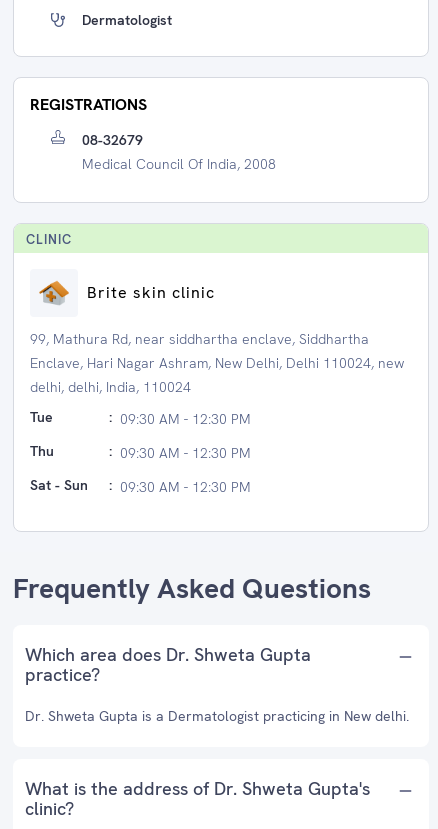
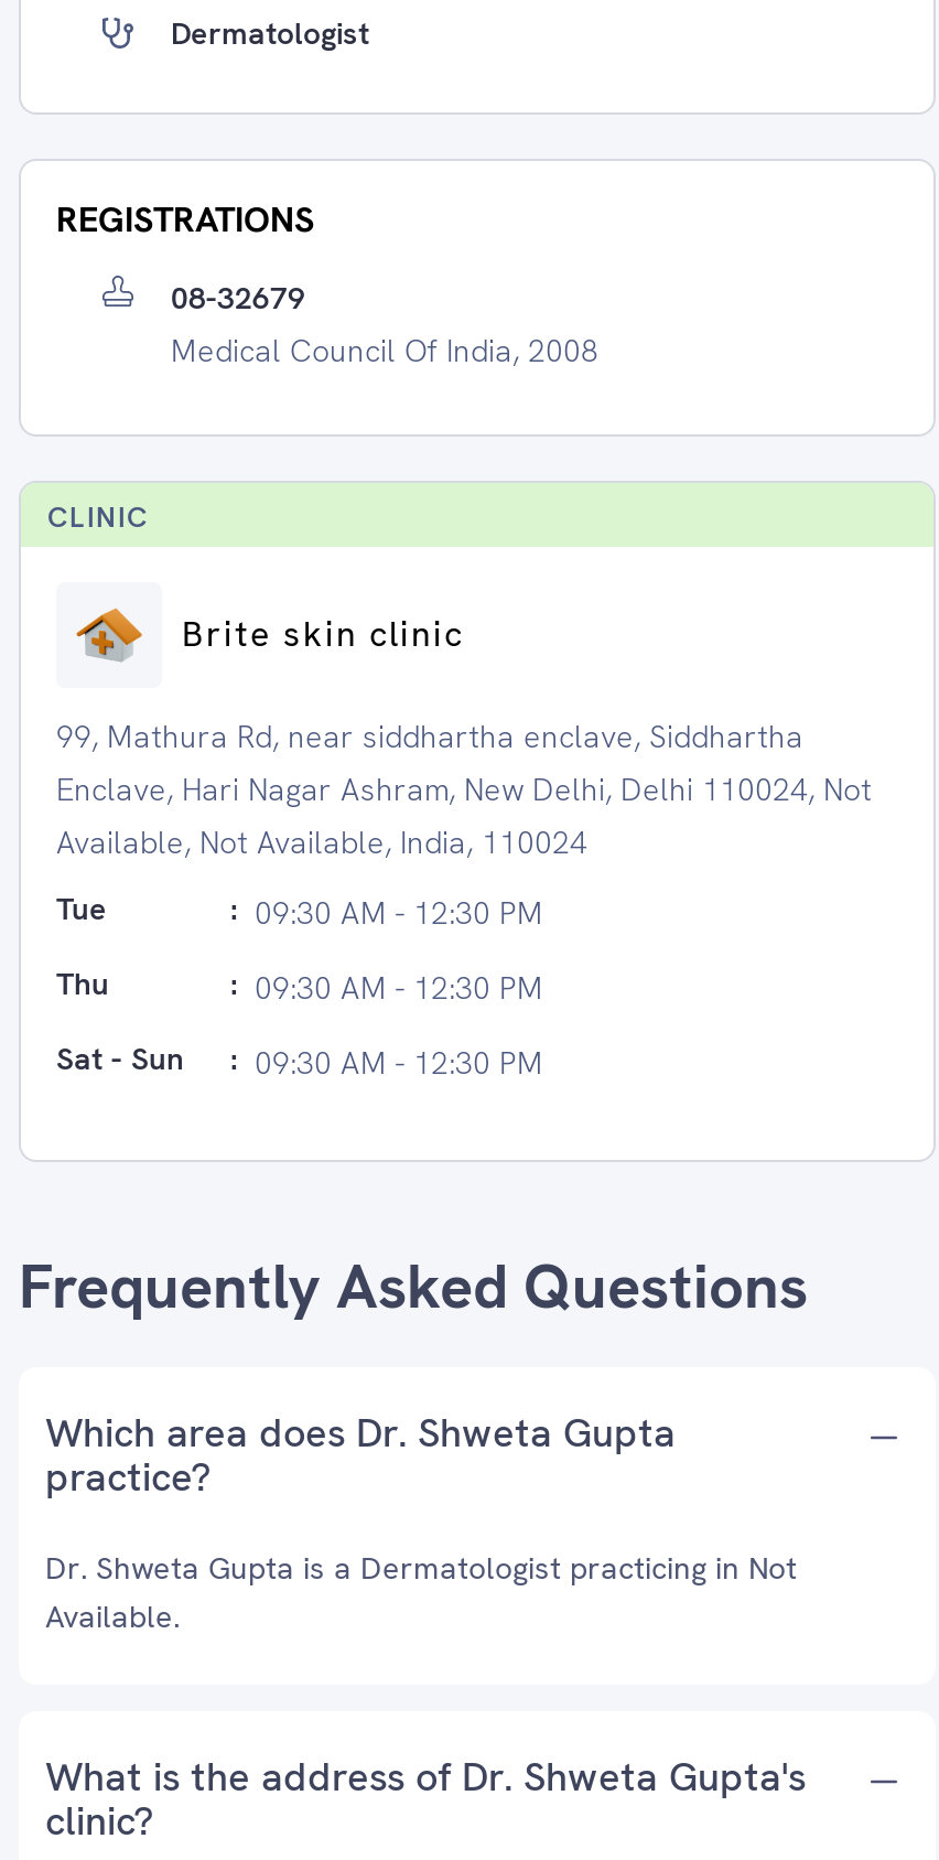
- Enclave, Hari Nagar Ashram, New Delhi, Delhi 110024, new
- delhi, delhi, India, 110024
+ Enclave, Hari Nagar Ashram, New Delhi, Delhi 110024, Not
+ Available, Not Available, India, 110024

- Dr. Shweta Gupta is a Dermatologist practicing in New delhi.
+ Dr. Shweta Gupta is a Dermatologist practicing in Not
+ Available.
